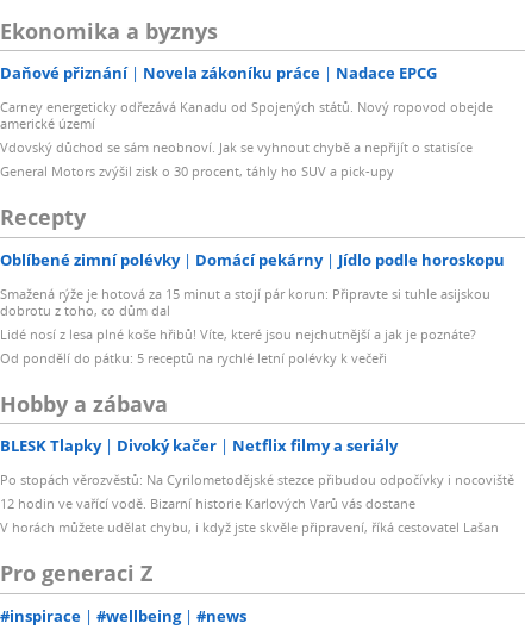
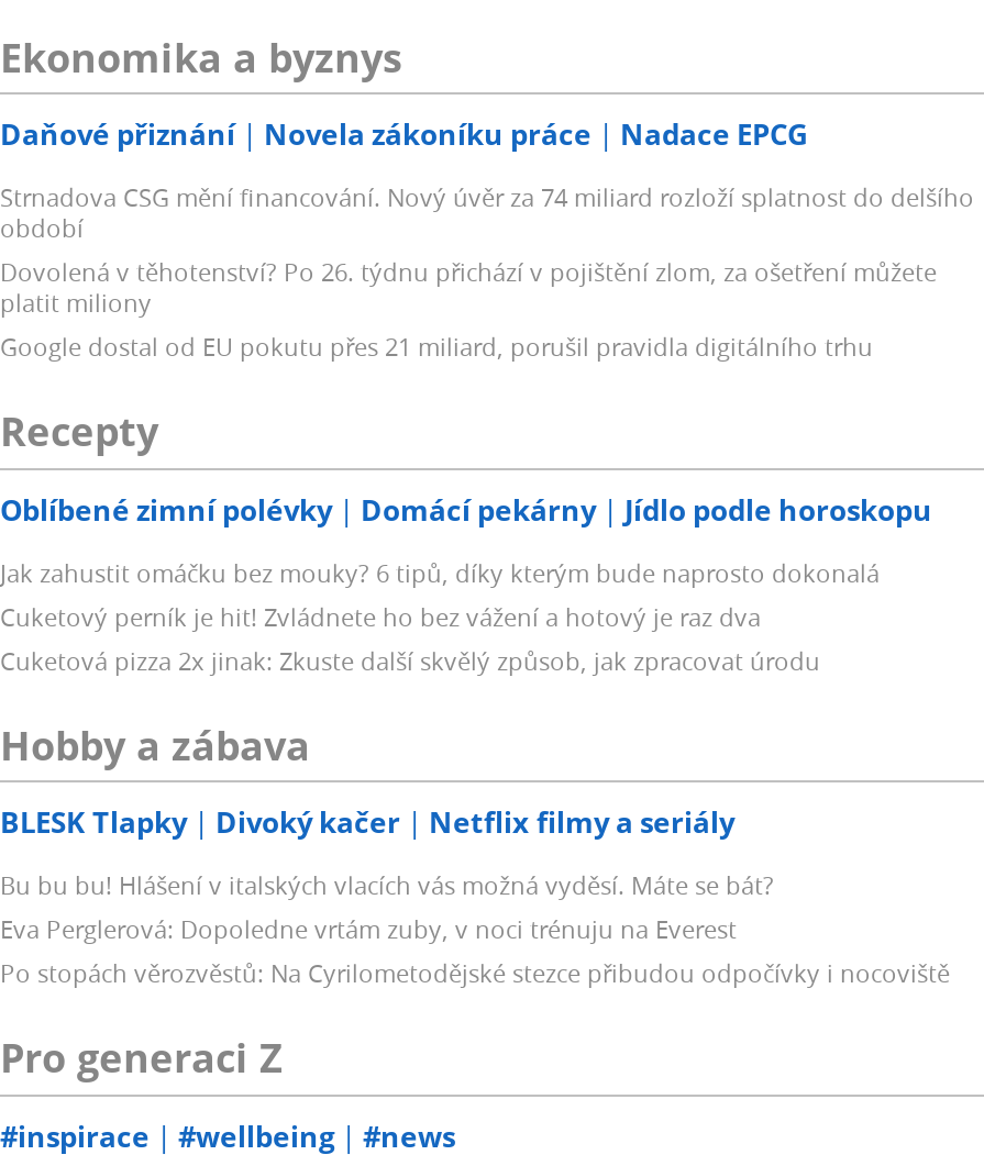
- Carney energeticky odřezává Kanadu od Spojených států. Nový ropovod obejde
- americké území
- Vdovský důchod se sám neobnoví. Jak se vyhnout chybě a nepřijít o statisíce
- General Motors zvýšil zisk o 30 procent, táhly ho SUV a pick-upy
+ Strnadova CSG mění financování. Nový úvěr za 74 miliard rozloží splatnost do delšího
+ období
+ Dovolená v těhotenství? Po 26. týdnu přichází v pojištění zlom, za ošetření můžete
+ platit miliony
+ Google dostal od EU pokutu přes 21 miliard, porušil pravidla digitálního trhu

- Smažená rýže je hotová za 15 minut a stojí pár korun: Připravte si tuhle asijskou
- dobrotu z toho, co dům dal
- Lidé nosí z lesa plné koše hřibů! Víte, které jsou nejchutnější a jak je poznáte?
- Od pondělí do pátku: 5 receptů na rychlé letní polévky k večeři
+ Jak zahustit omáčku bez mouky? 6 tipů, díky kterým bude naprosto dokonalá
+ Cuketový perník je hit! Zvládnete ho bez vážení a hotový je raz dva
+ Cuketová pizza 2x jinak: Zkuste další skvělý způsob, jak zpracovat úrodu

+ Bu bu bu! Hlášení v italských vlacích vás možná vyděsí. Máte se bát?
+ Eva Perglerová: Dopoledne vrtám zuby, v noci trénuju na Everest

moved down: Po stopách věrozvěstů: Na Cyrilometodějské stezce přibudou odpočívky i nocoviště

- 12 hodin ve vařící vodě. Bizarní historie Karlových Varů vás dostane
- V horách můžete udělat chybu, i když jste skvěle připravení, říká cestovatel Lašan
